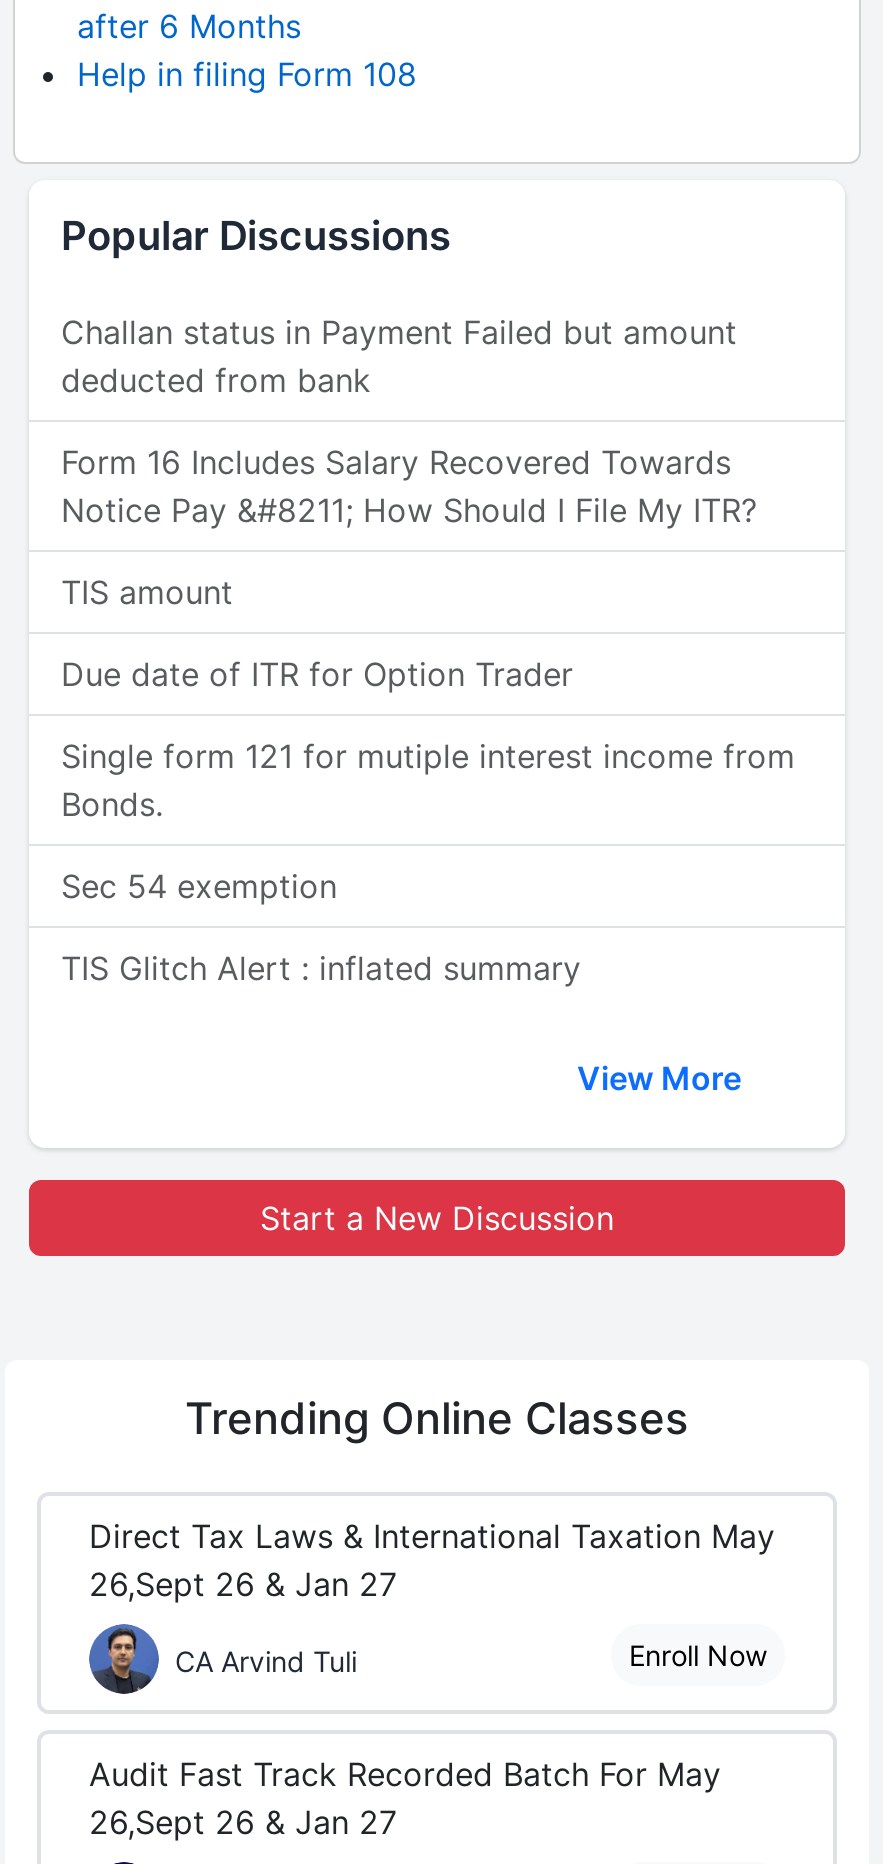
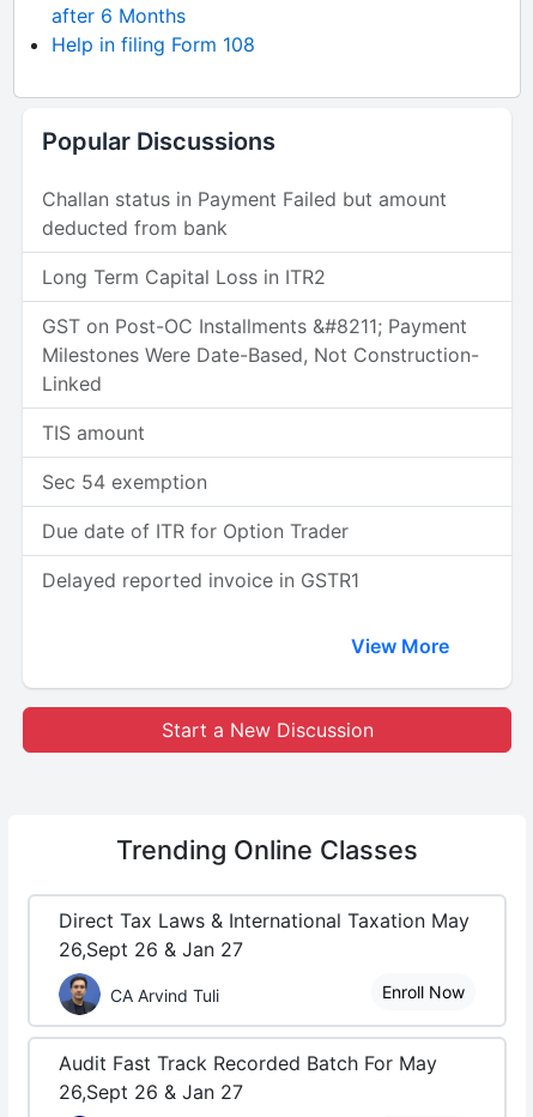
- Form 16 Includes Salary Recovered Towards
- Notice Pay &#8211; How Should I File My ITR?
+ Long Term Capital Loss in ITR2
+ GST on Post-OC Installments &#8211; Payment
+ Milestones Were Date-Based, Not Construction-
+ Linked

moved down: TIS amount

moved down: Due date of ITR for Option Trader

- Single form 121 for mutiple interest income from
- Bonds.

moved up: Sec 54 exemption

- TIS Glitch Alert : inflated summary
+ Delayed reported invoice in GSTR1
